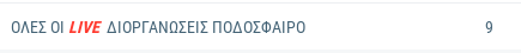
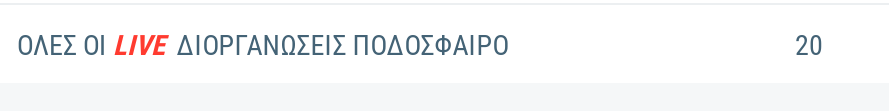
- 9
+ 20
